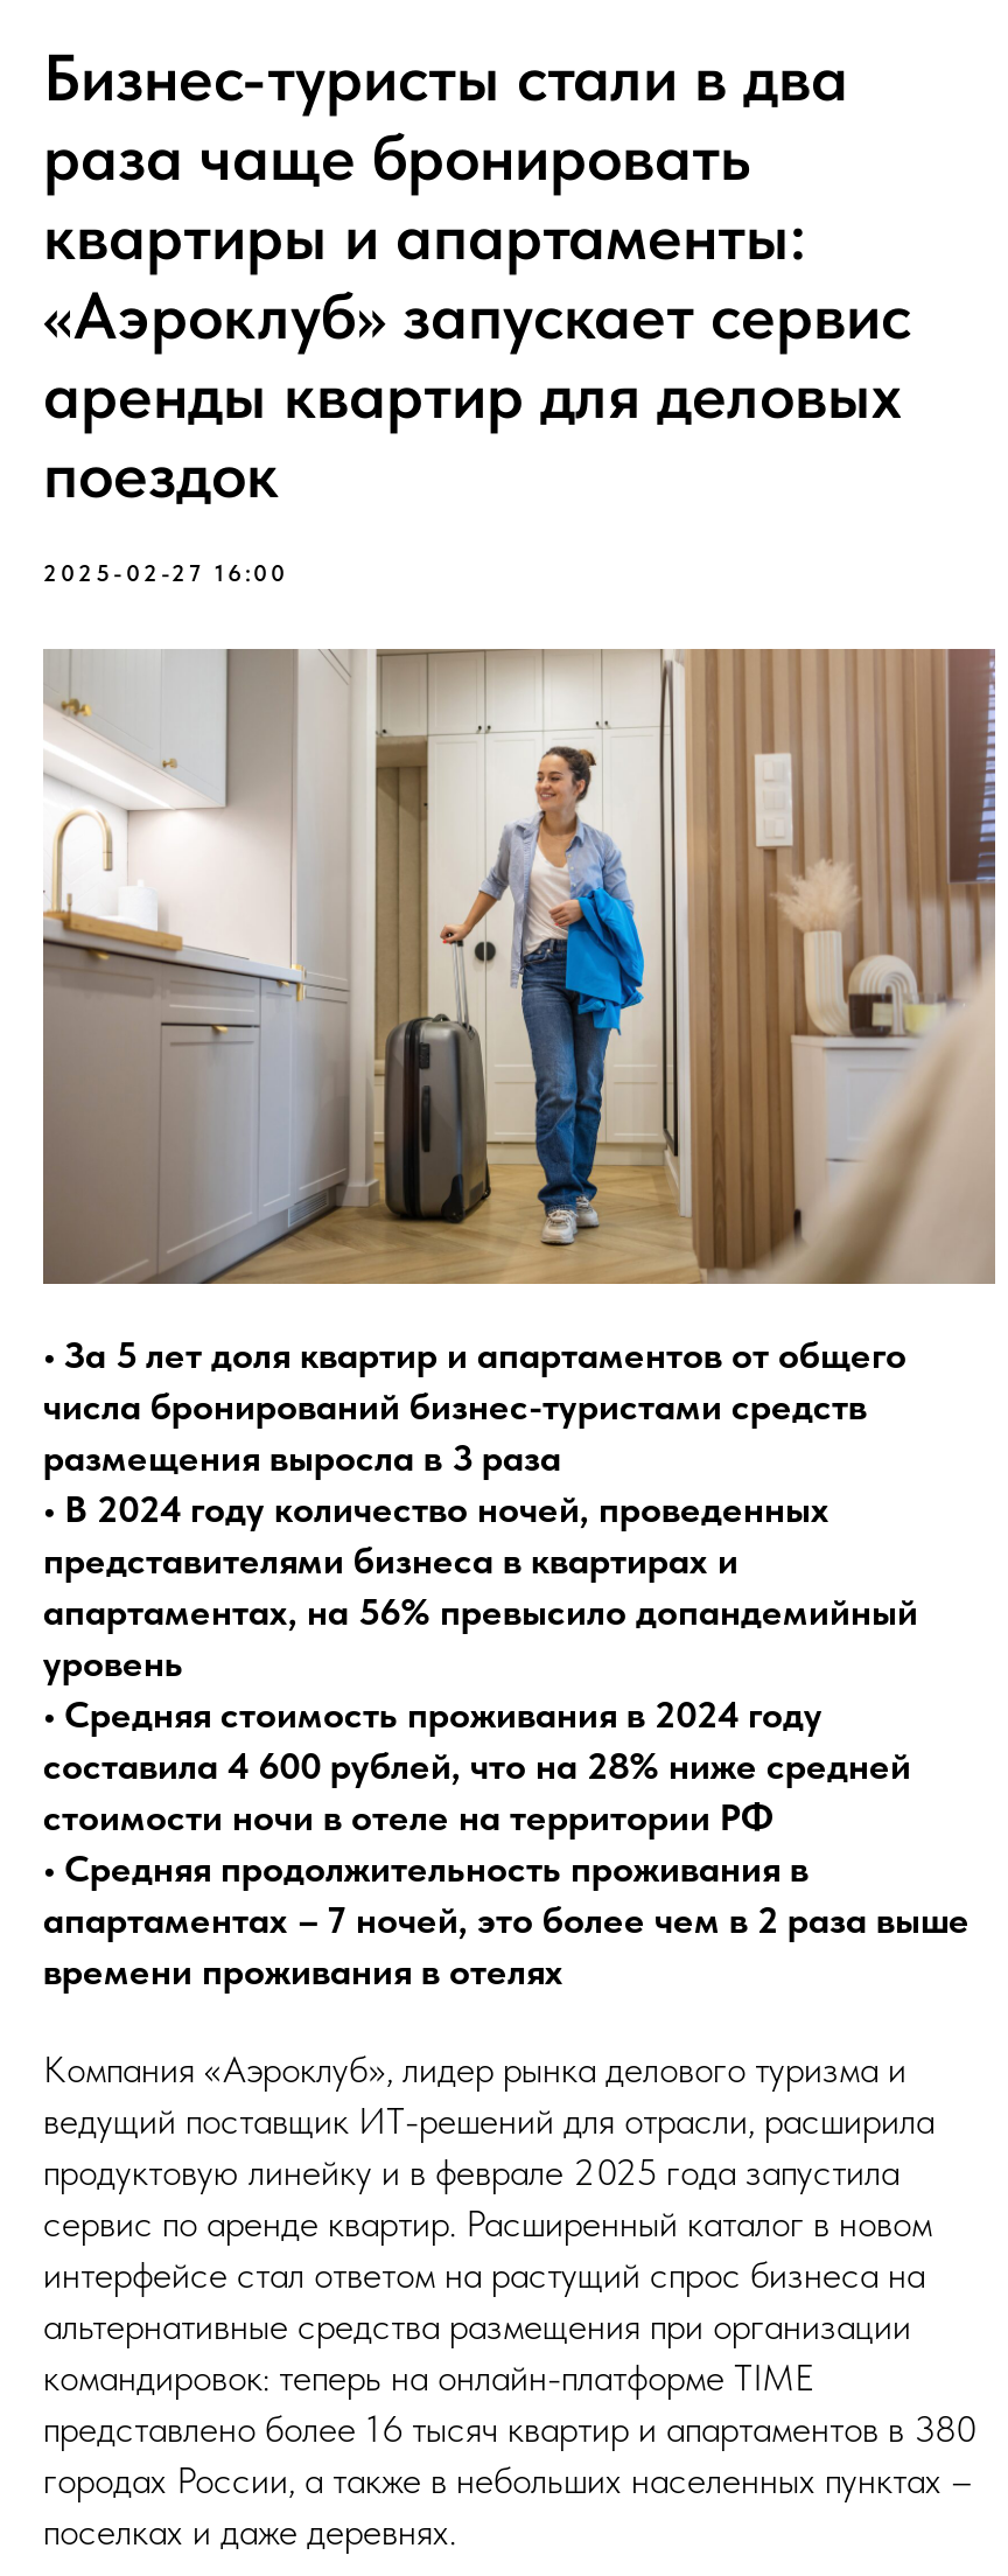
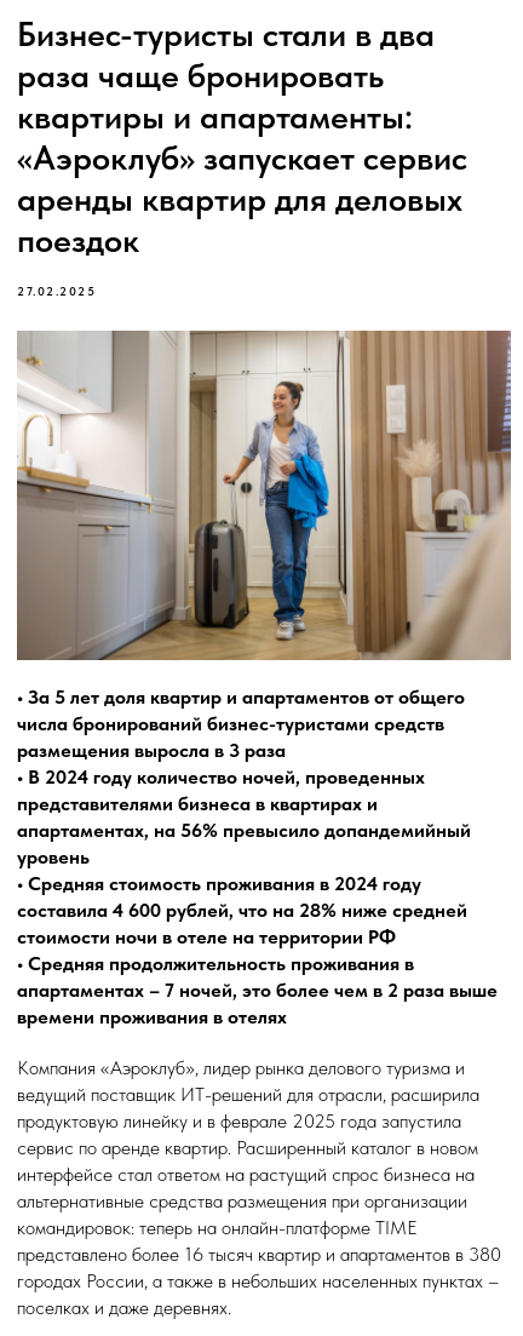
- 2025-02-27 16:00
+ 27.02.2025
